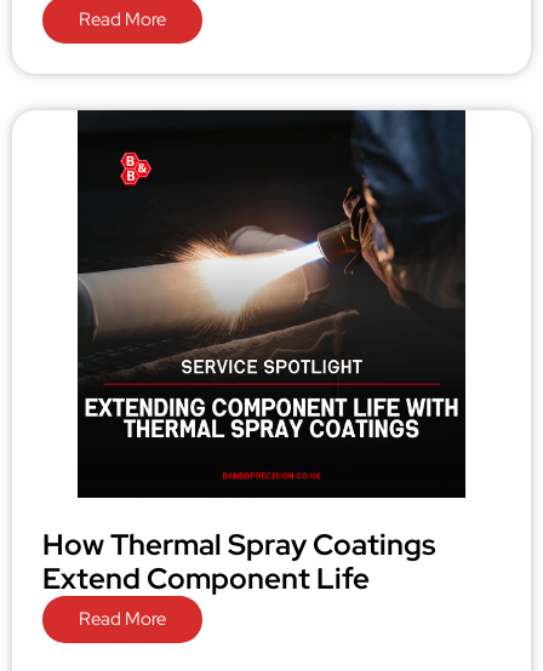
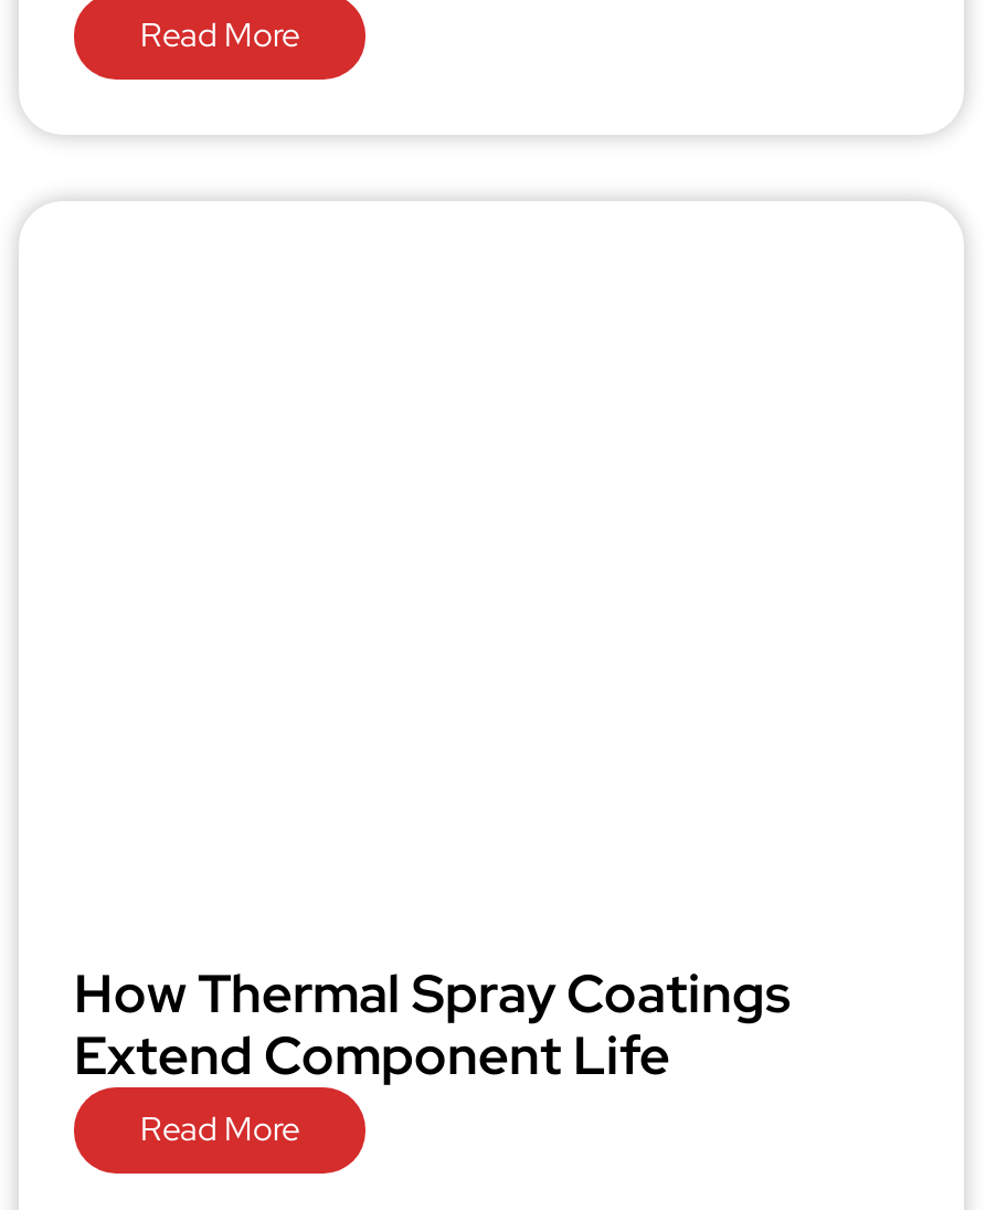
- [image]
